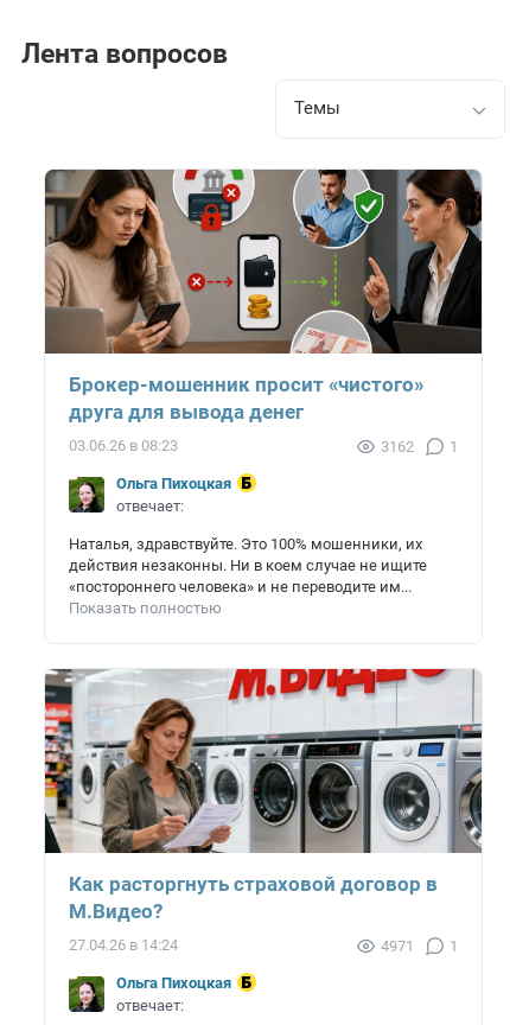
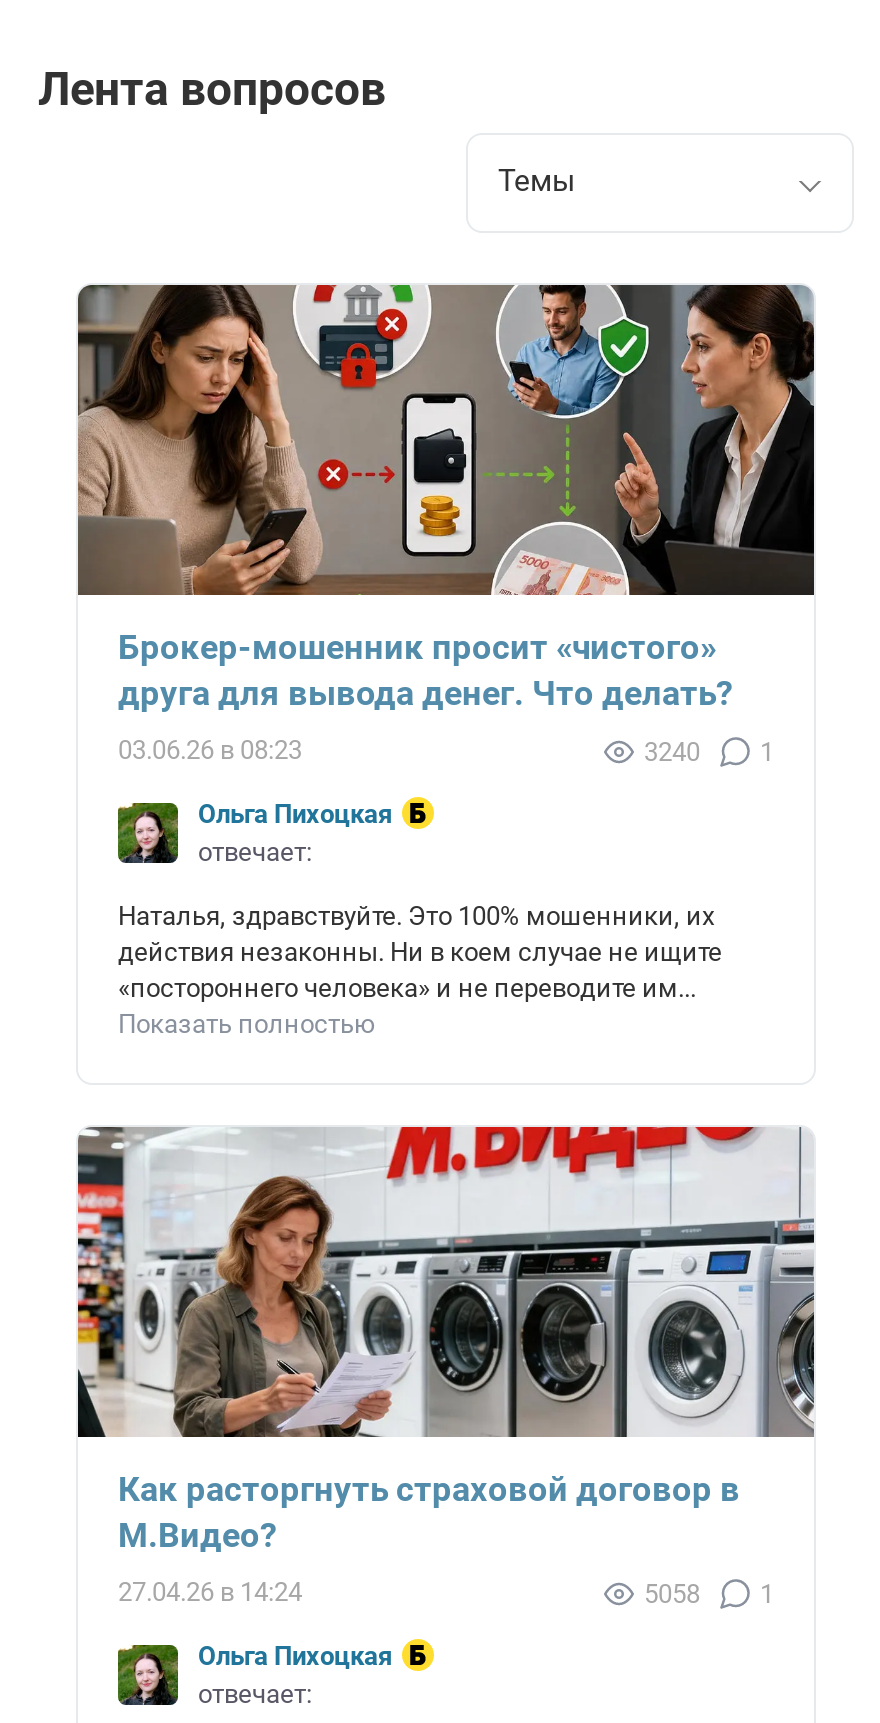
- друга для вывода денег
+ друга для вывода денег. Что делать?

- 3162 1
+ 3240 1

- 4971 1
+ 5058 1
